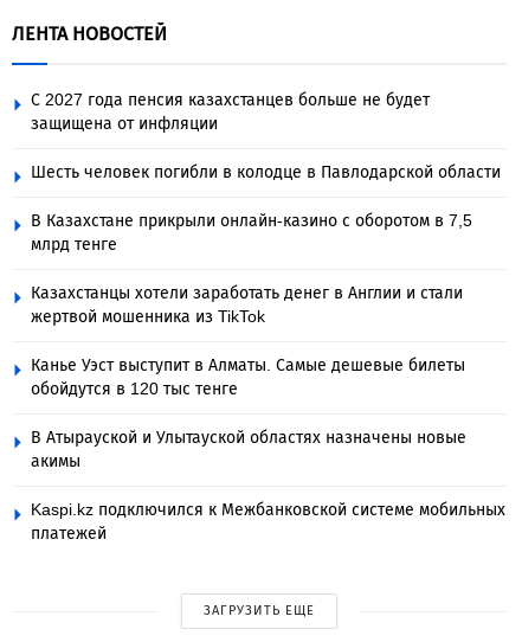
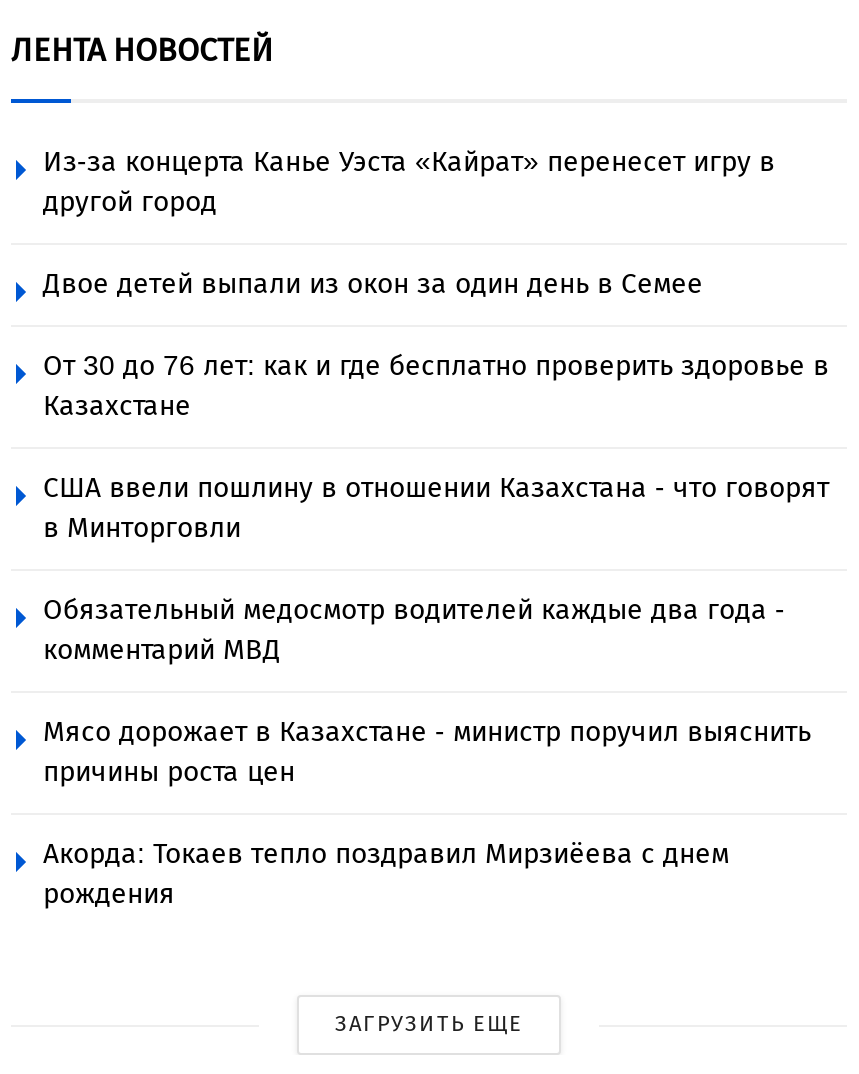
- С 2027 года пенсия казахстанцев больше не будет
- защищена от инфляции
+ Из-за концерта Канье Уэста «Кайрат» перенесет игру в
+ другой город

- Шесть человек погибли в колодце в Павлодарской области
+ Двое детей выпали из окон за один день в Семее

- В Казахстане прикрыли онлайн-казино с оборотом в 7,5
- млрд тенге
+ От 30 до 76 лет: как и где бесплатно проверить здоровье в
+ Казахстане

- Казахстанцы хотели заработать денег в Англии и стали
- жертвой мошенника из TikTok
+ США ввели пошлину в отношении Казахстана - что говорят
+ в Минторговли

- Канье Уэст выступит в Алматы. Самые дешевые билеты
- обойдутся в 120 тыс тенге
+ Обязательный медосмотр водителей каждые два года -
+ комментарий МВД

- В Атырауской и Улытауской областях назначены новые
- акимы
+ Мясо дорожает в Казахстане - министр поручил выяснить
+ причины роста цен

- Kaspi.kz подключился к Межбанковской системе мобильных
- платежей
+ Акорда: Токаев тепло поздравил Мирзиёева с днем
+ рождения
